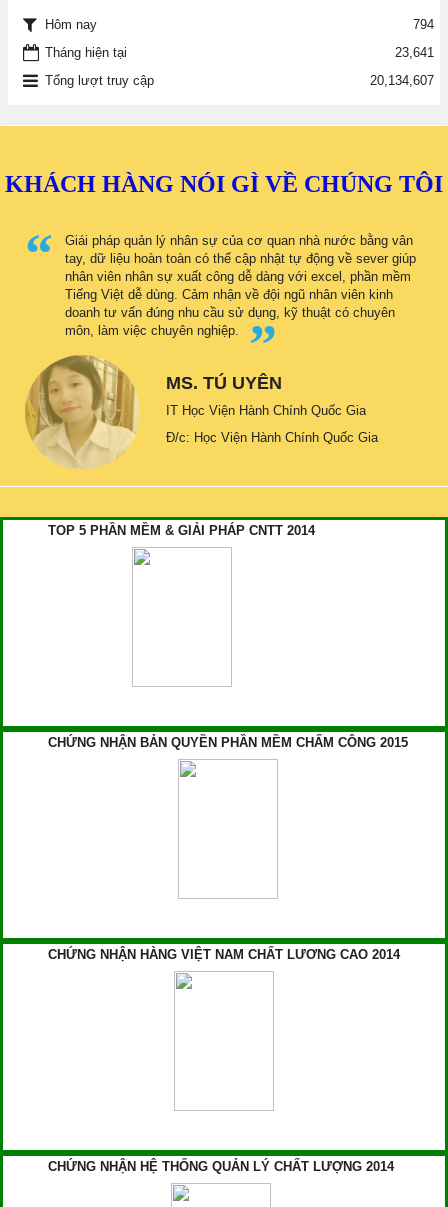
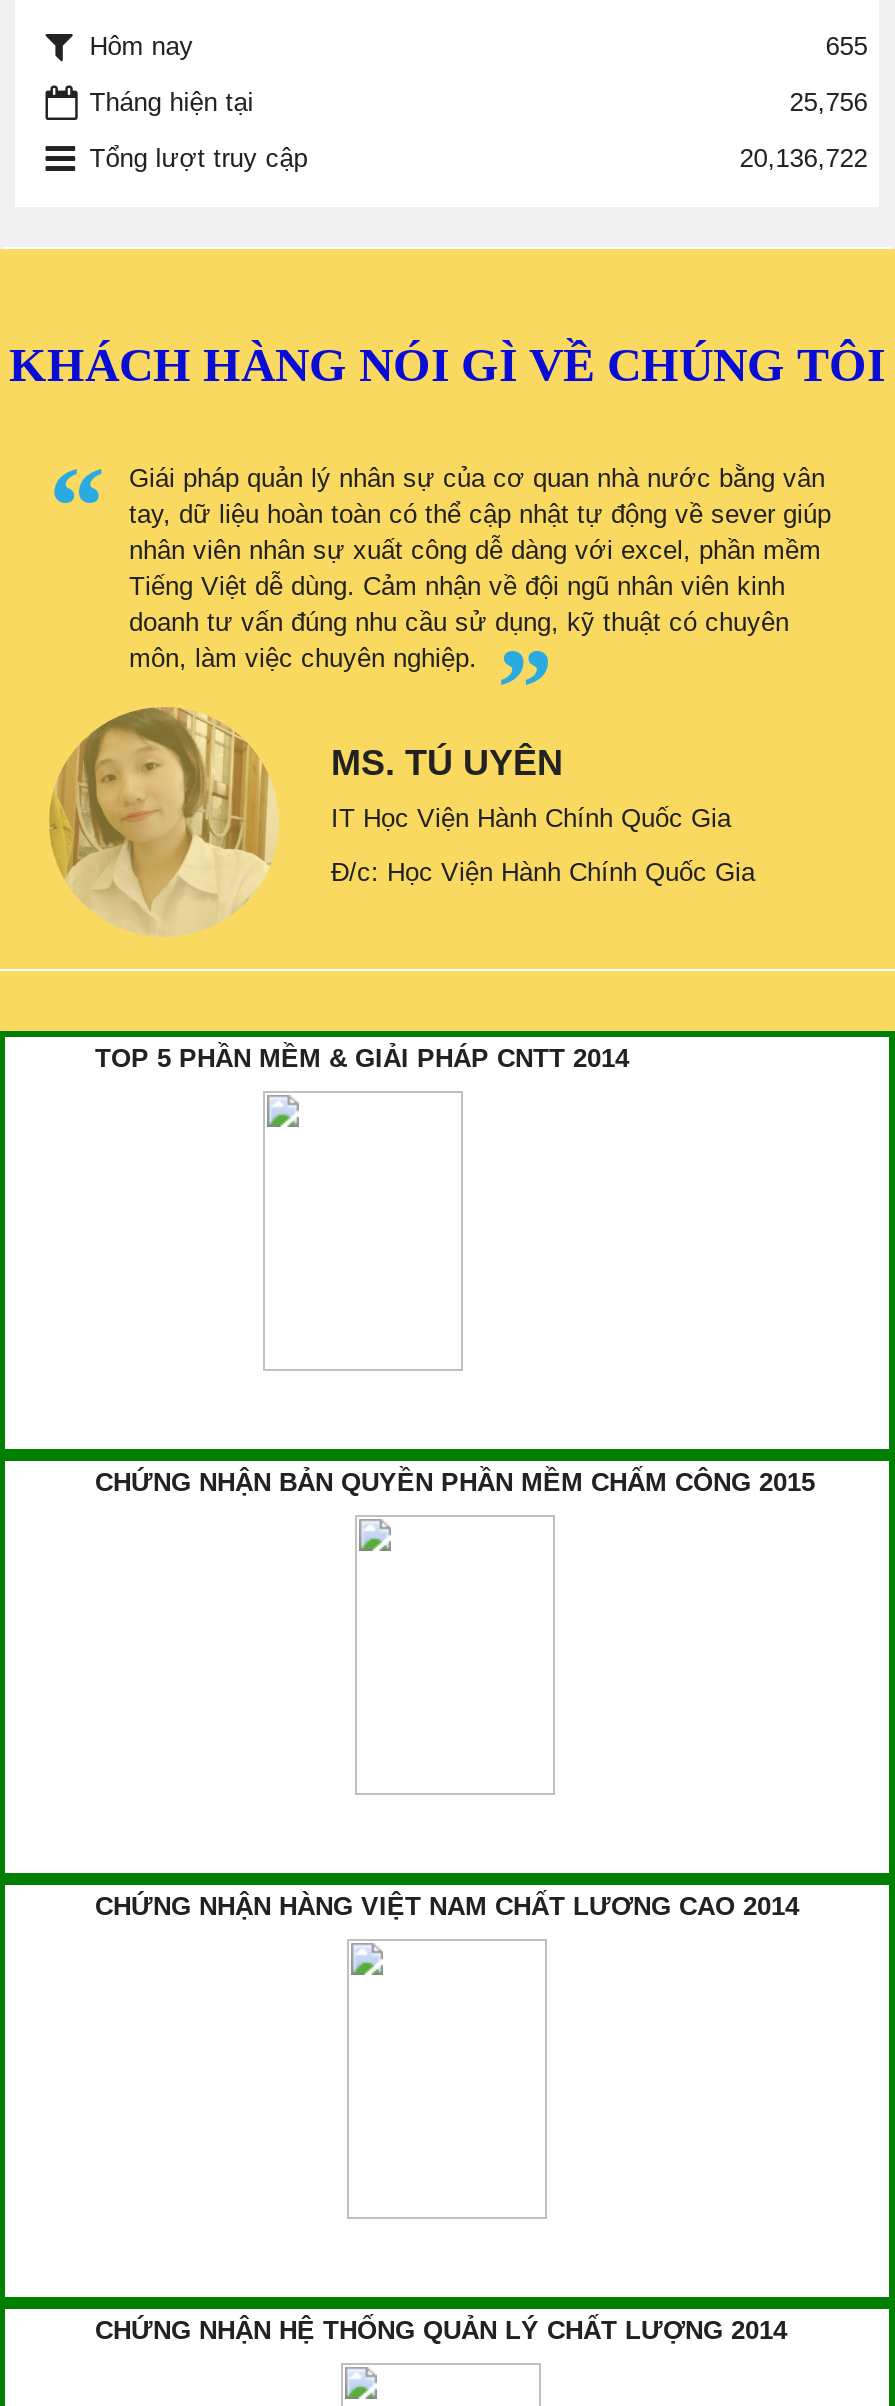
- 794
+ 655

- 23,641
+ 25,756

- 20,134,607
+ 20,136,722
